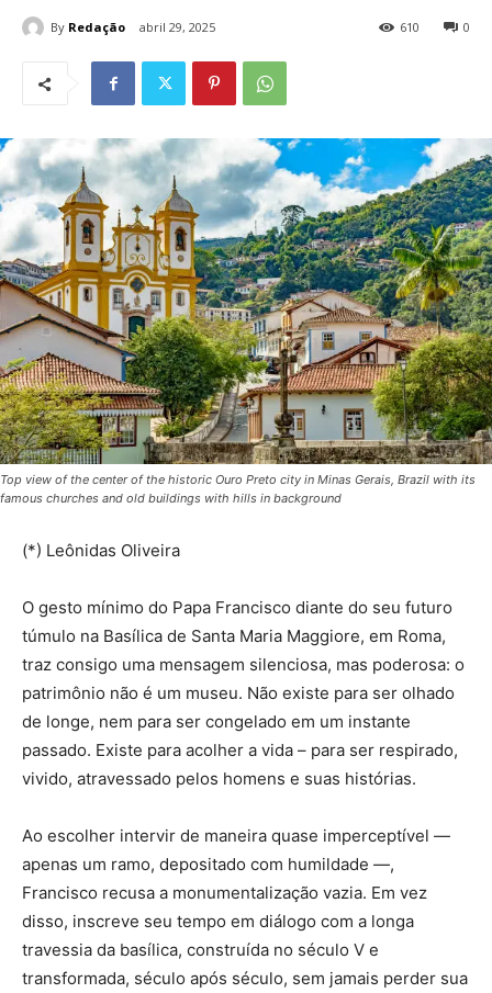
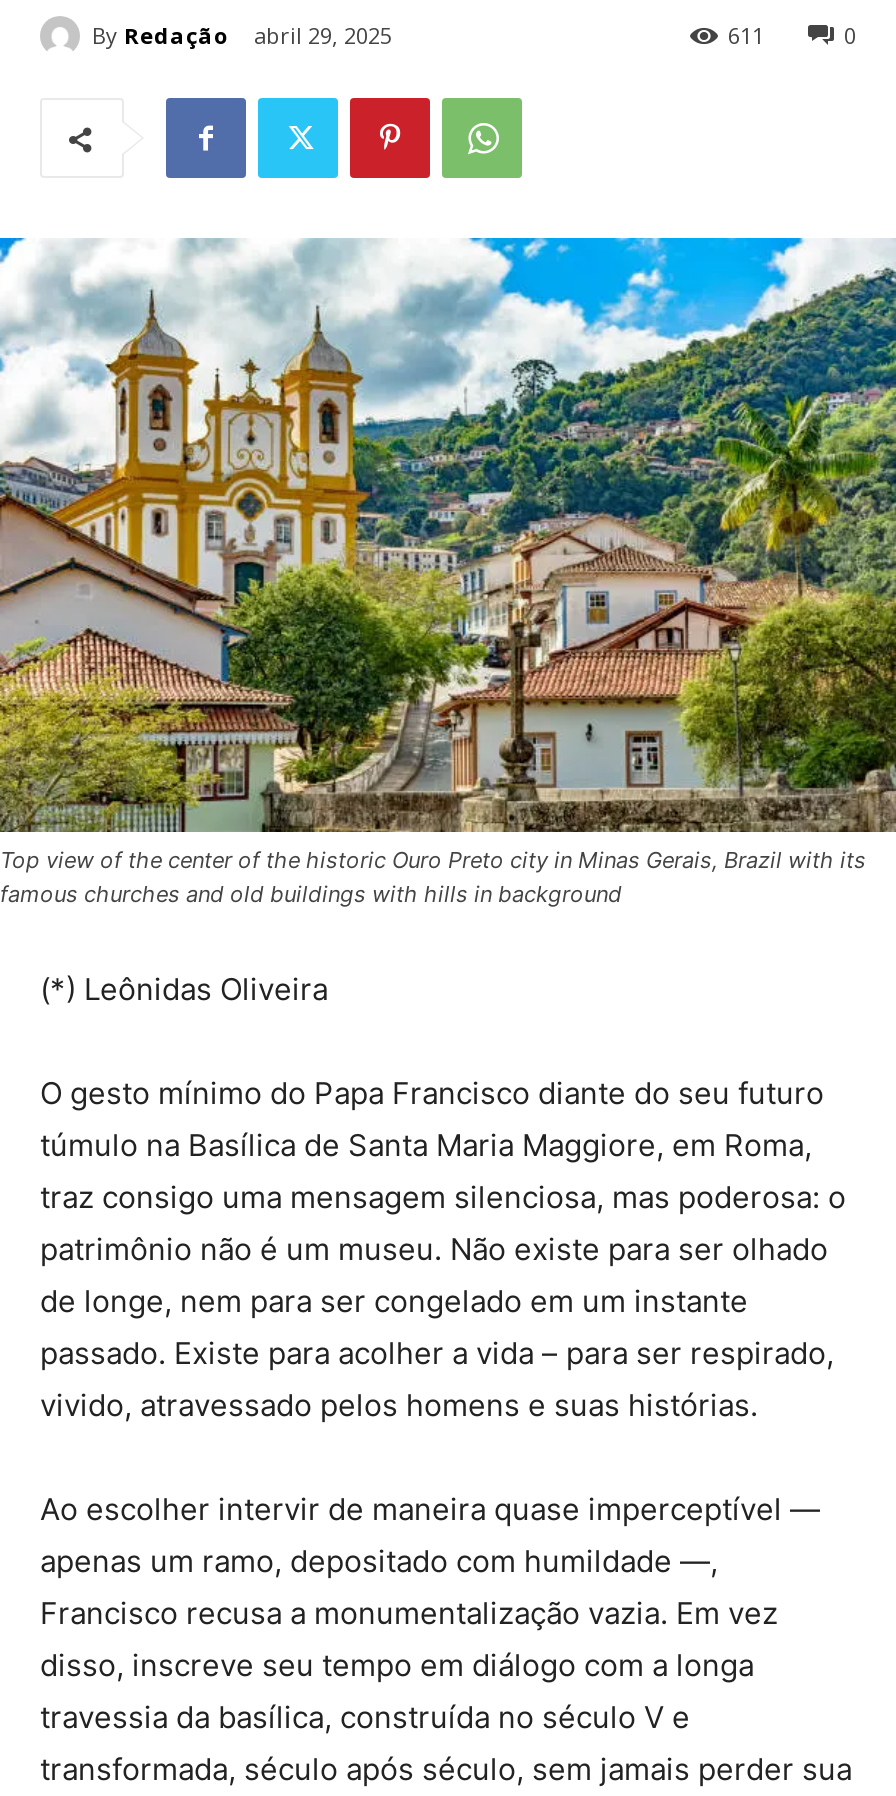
- 610
+ 611
